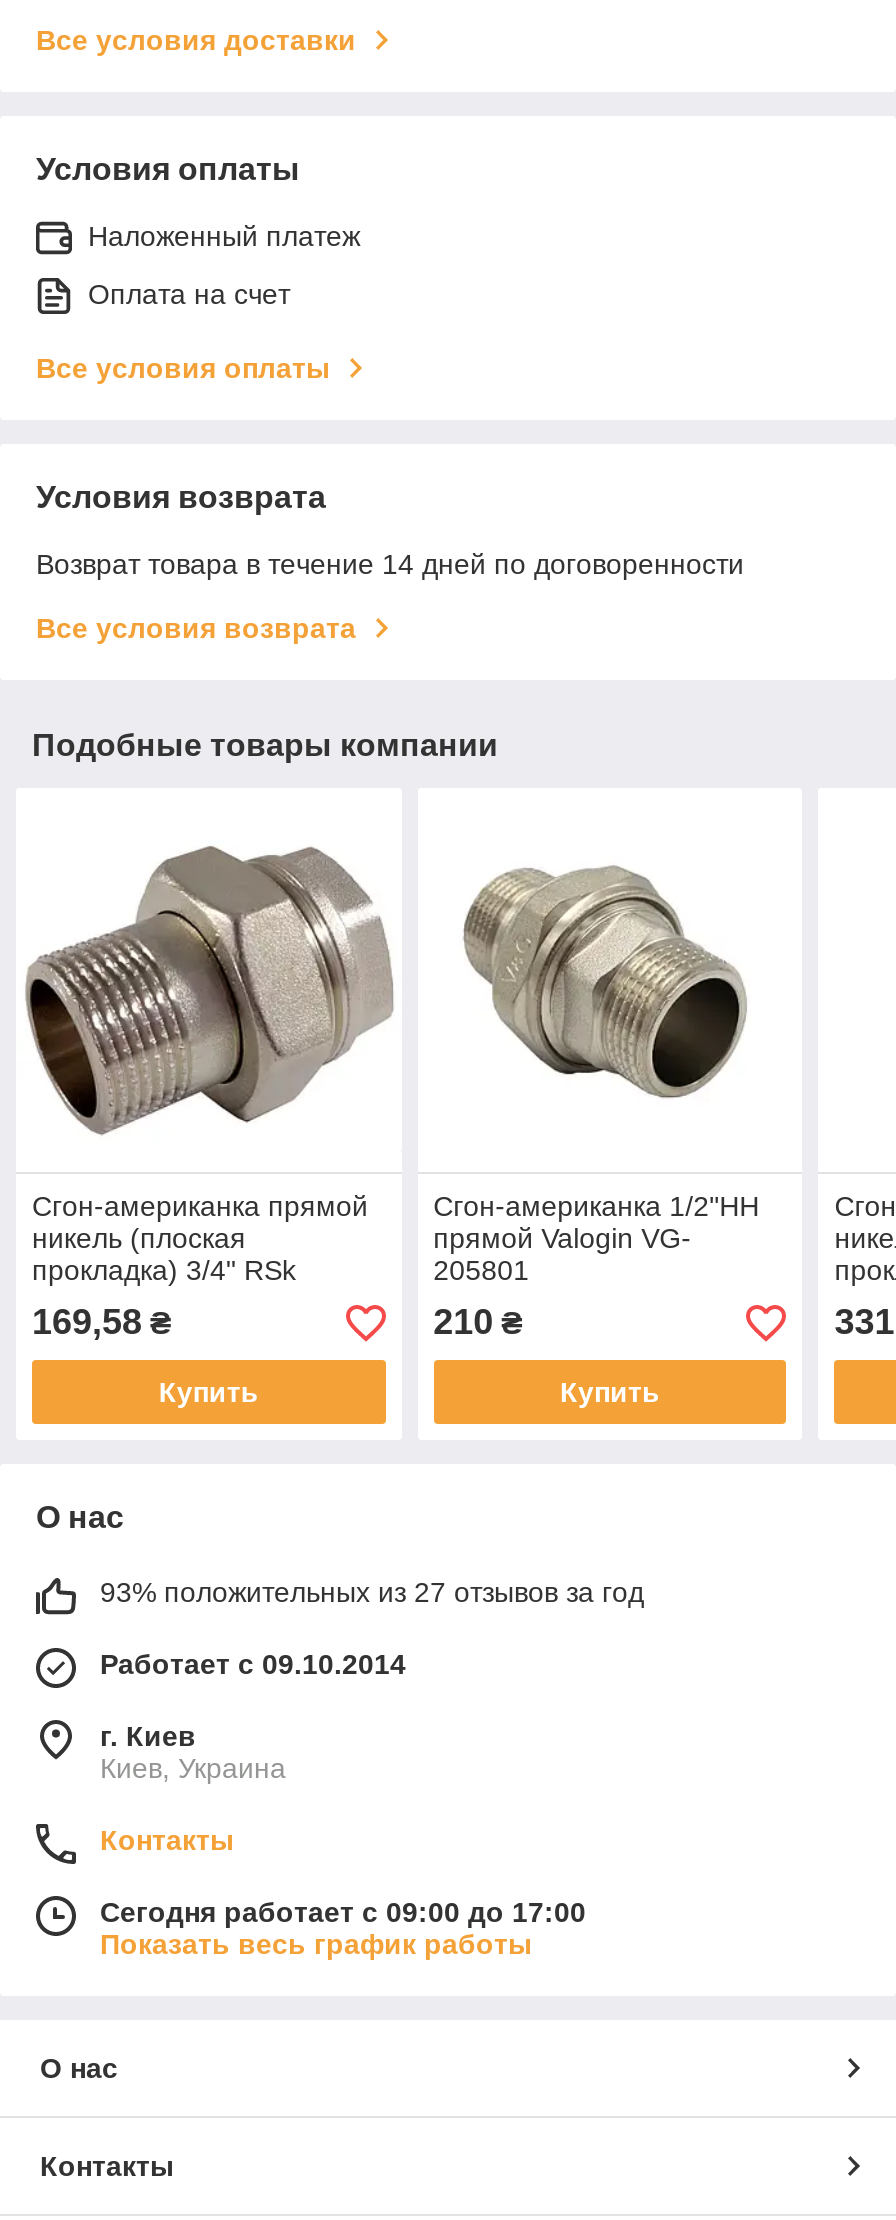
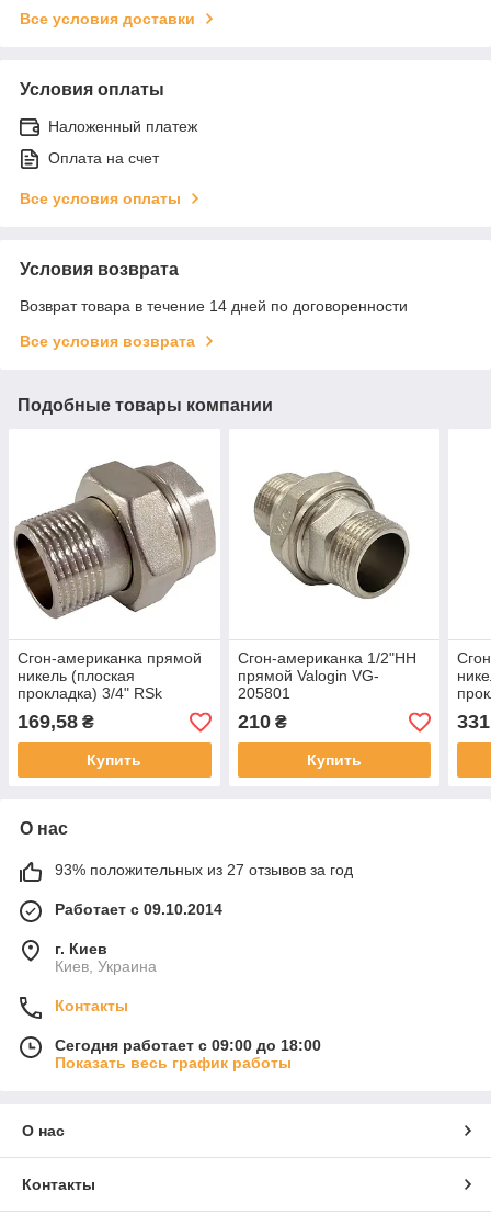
- Сегодня работает с 09:00 до 17:00
+ Сегодня работает с 09:00 до 18:00
